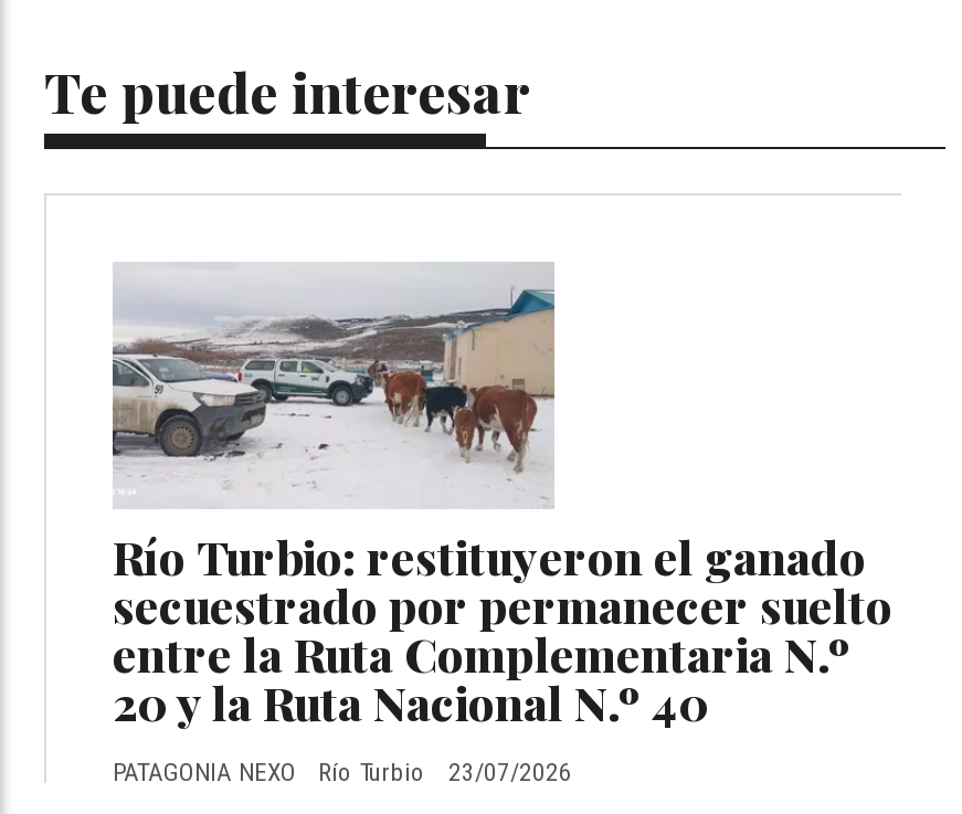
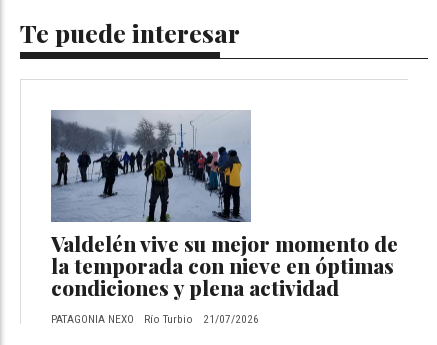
- [image]
- Río Turbio: restituyeron el ganado
- secuestrado por permanecer suelto
- entre la Ruta Complementaria N.º
- 20 y la Ruta Nacional N.º 40
+ [image]
+ Valdelén vive su mejor momento de
+ la temporada con nieve en óptimas
+ condiciones y plena actividad

- PATAGONIA NEXO Río Turbio 23/07/2026
+ PATAGONIA NEXO Río Turbio 21/07/2026
